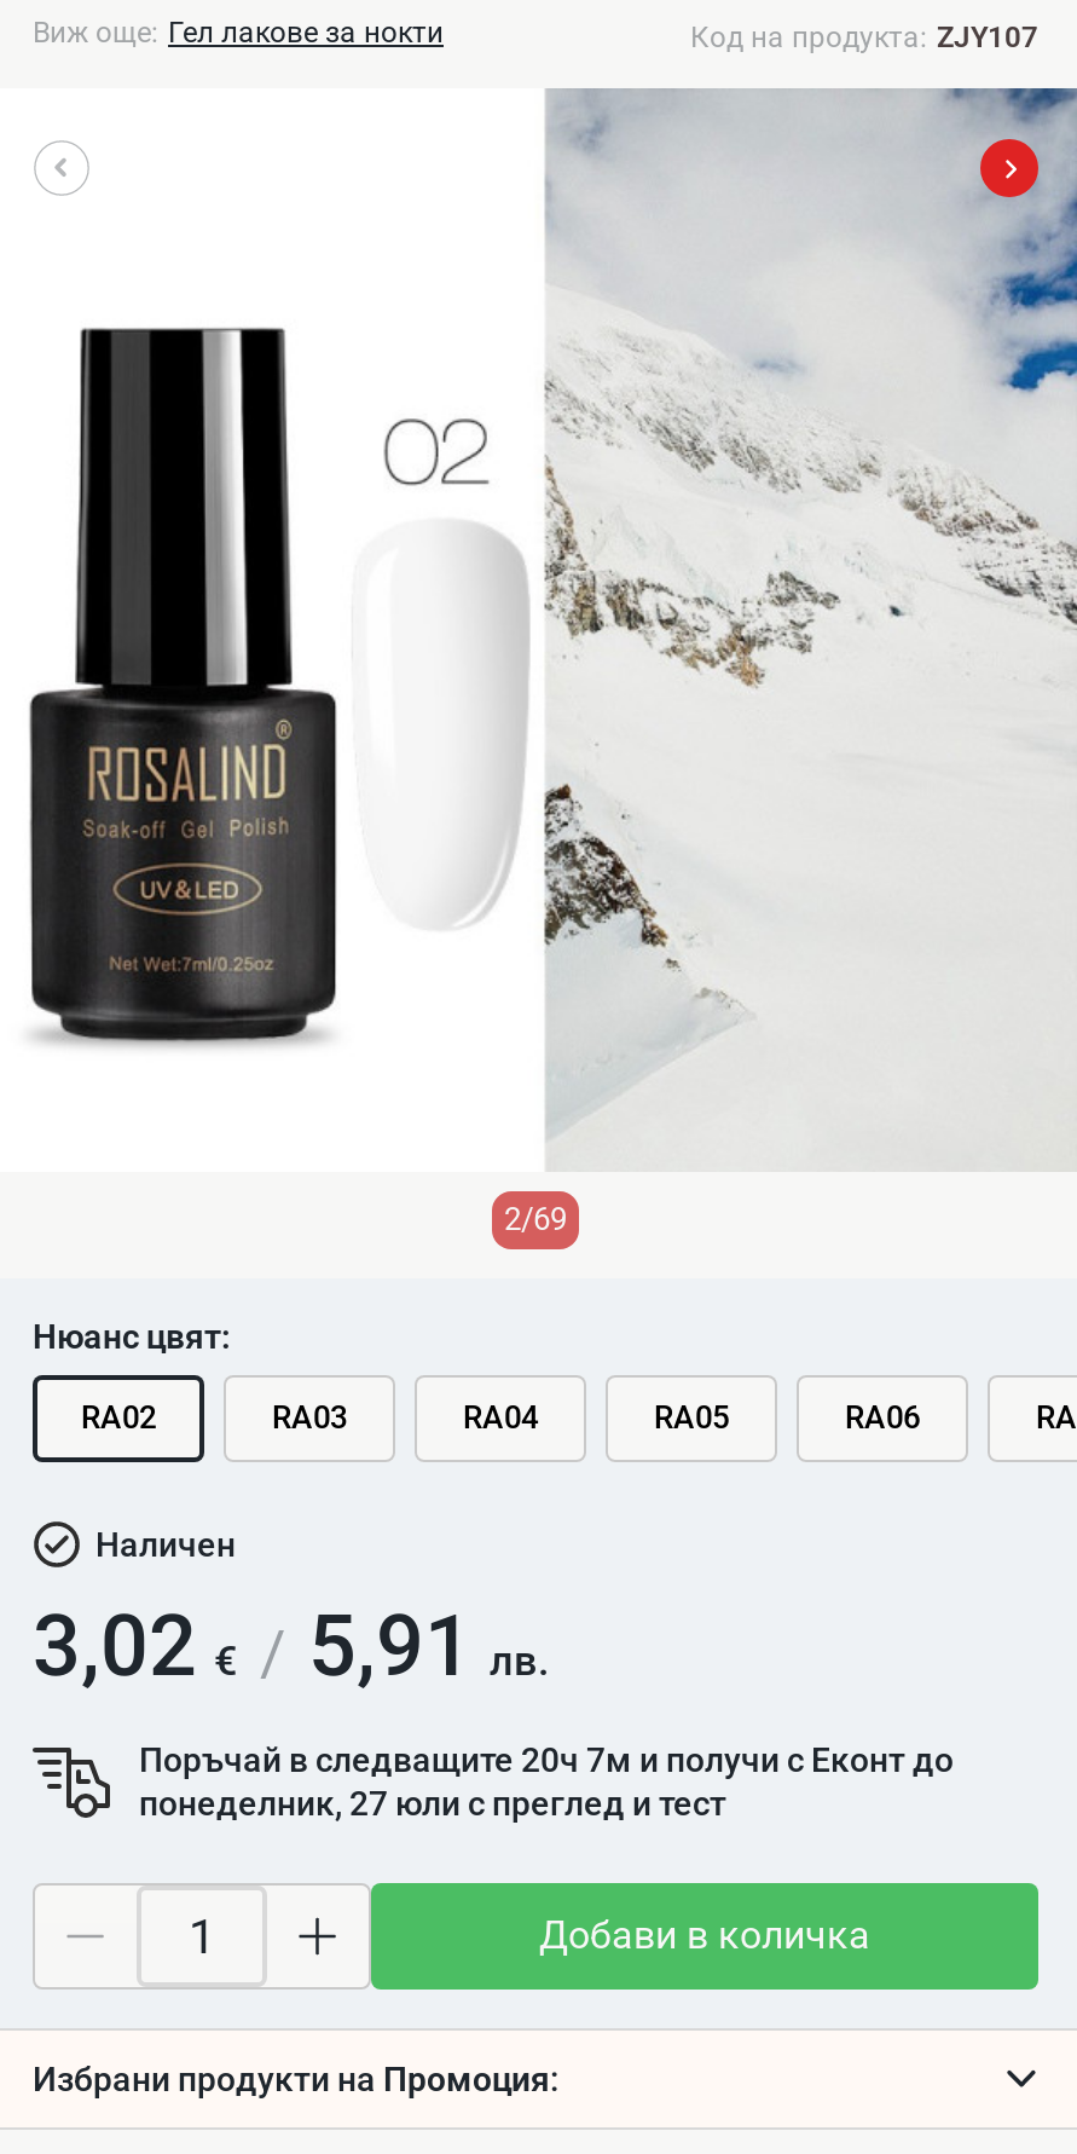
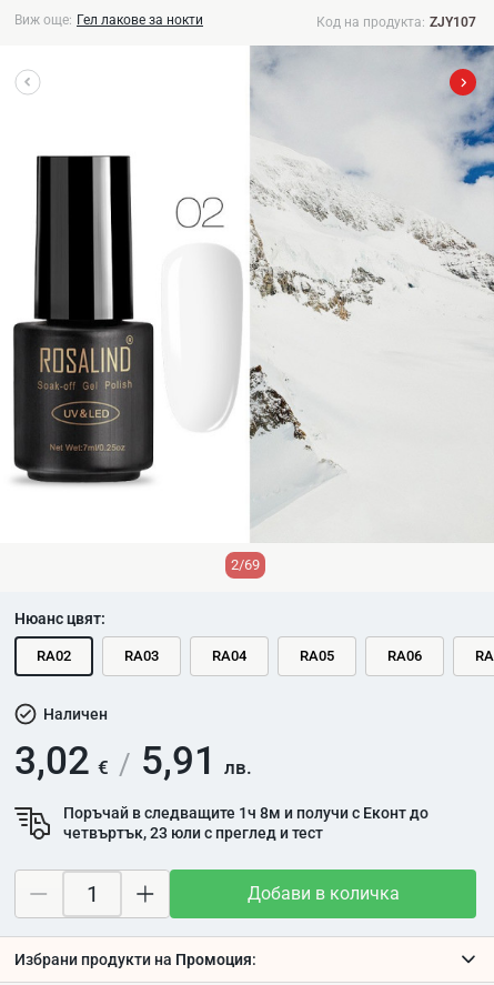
- Поръчай в следващите 20ч 7м и получи с Еконт до
+ Поръчай в следващите 1ч 8м и получи с Еконт до

- понеделник, 27 юли с преглед и тест
+ четвъртък, 23 юли с преглед и тест
